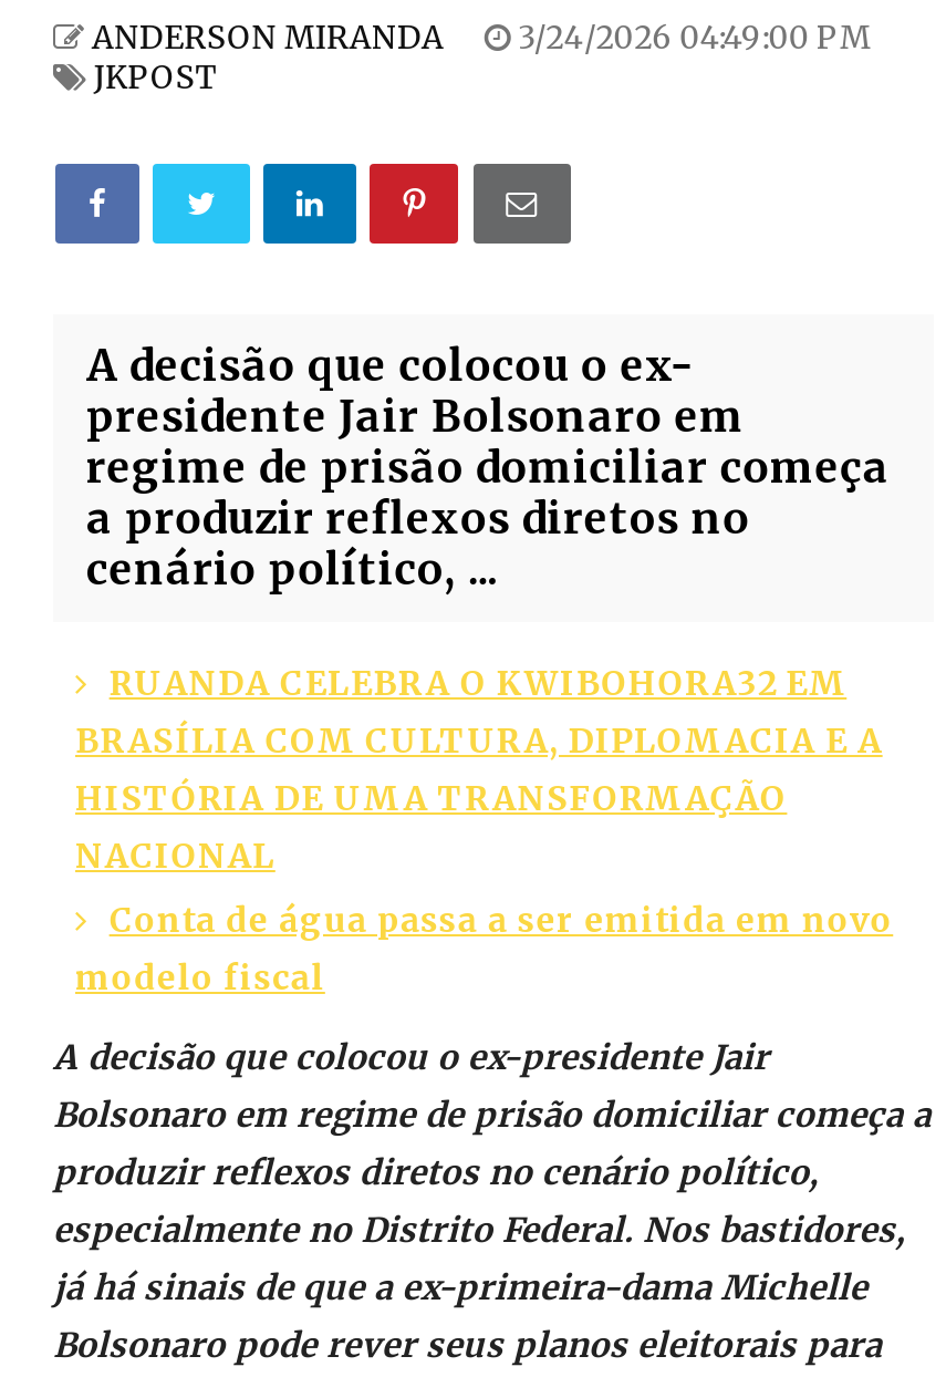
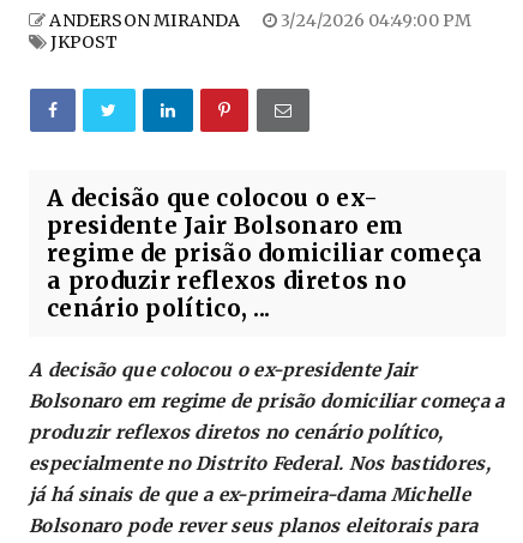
- RUANDA CELEBRA O KWIBOHORA32 EM
- BRASÍLIA COM CULTURA, DIPLOMACIA E A
- HISTÓRIA DE UMA TRANSFORMAÇÃO
- NACIONAL
- Conta de água passa a ser emitida em novo
- modelo fiscal
